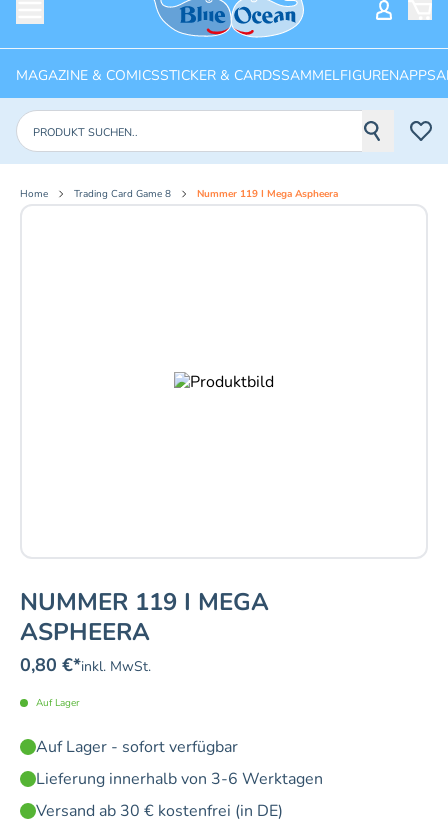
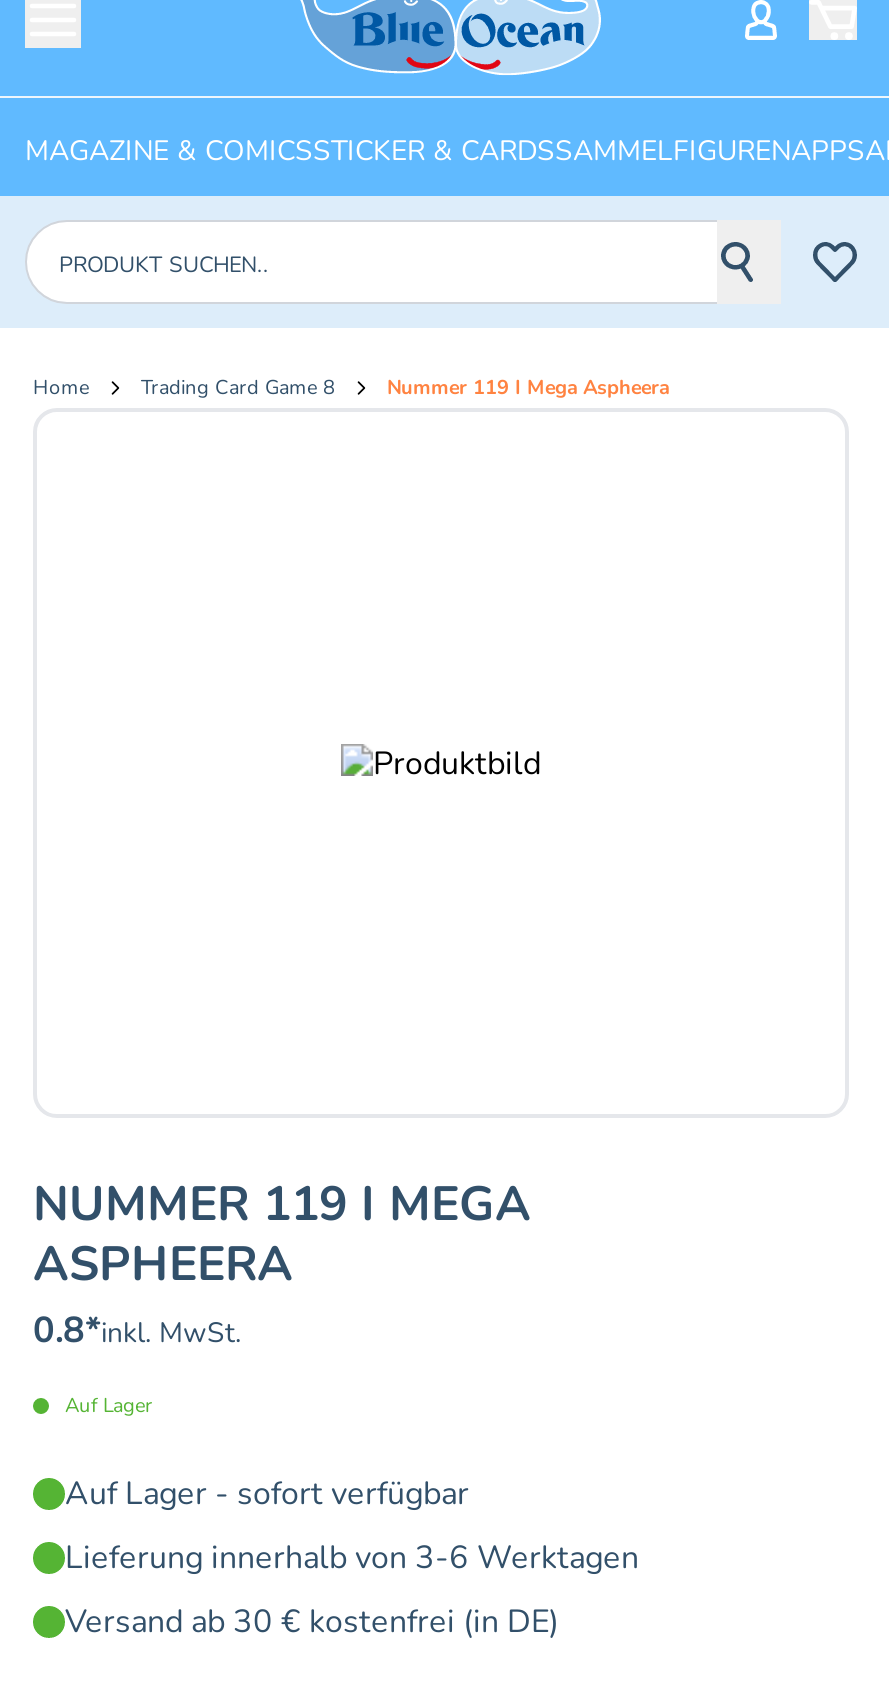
- 0,80 €*inkl. MwSt.
+ 0.8*inkl. MwSt.
